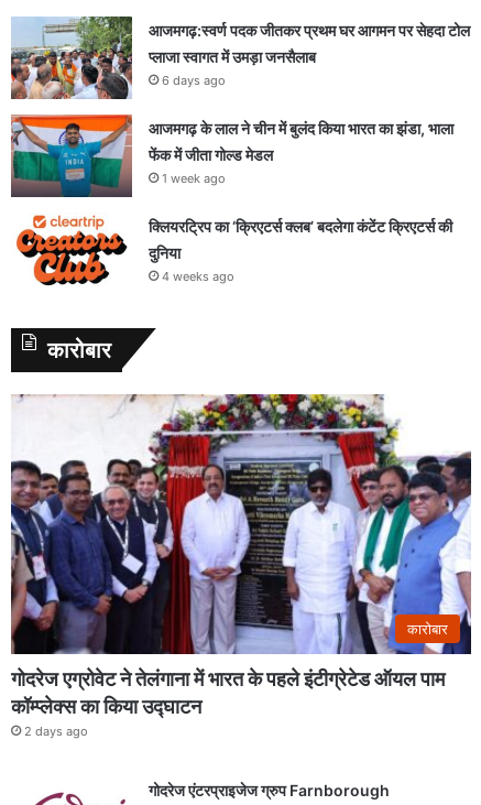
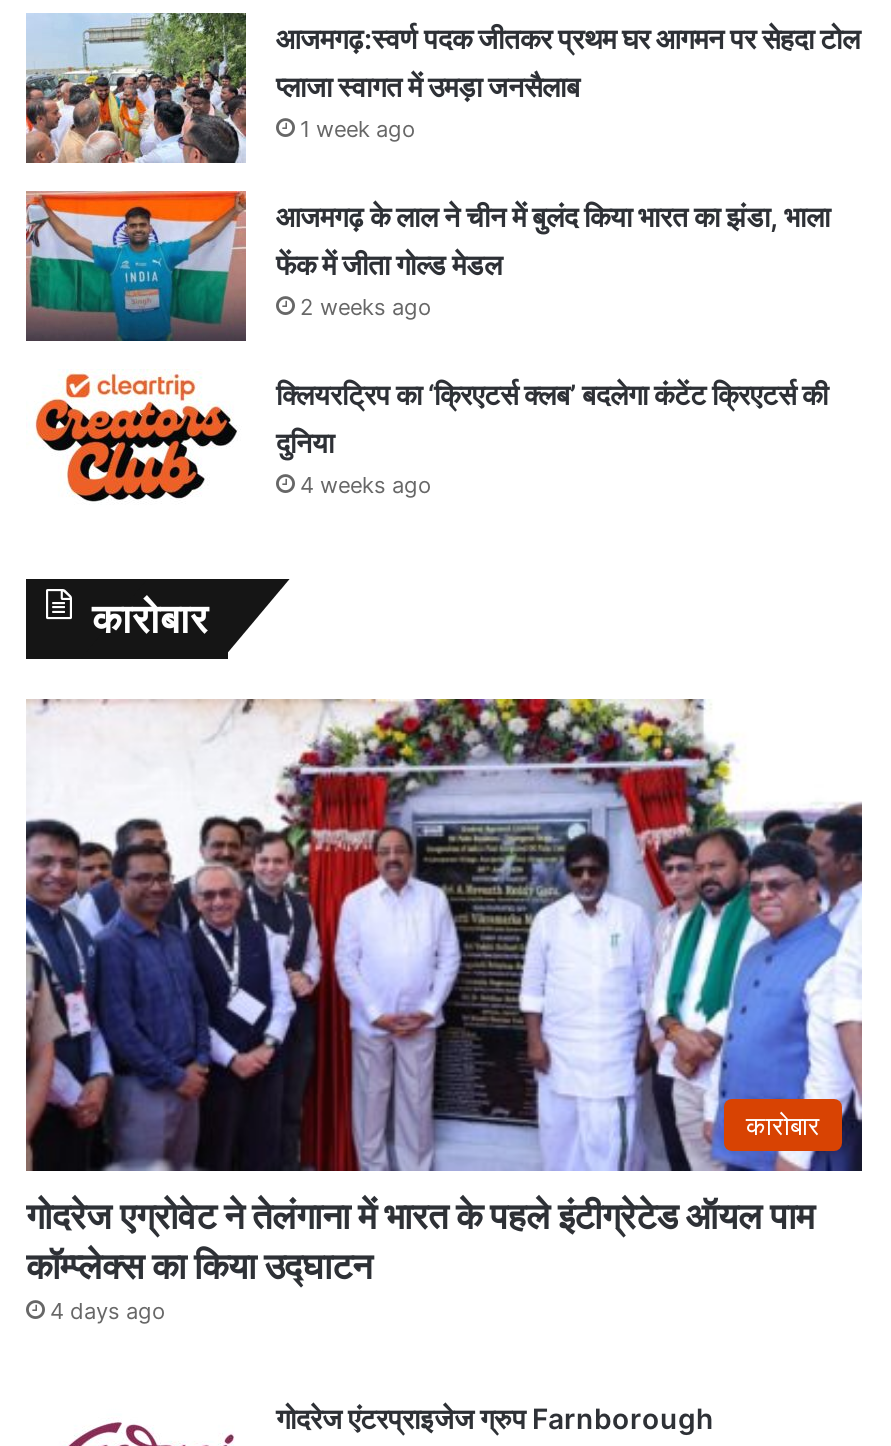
- 6 days ago
+ 1 week ago

- 1 week ago
+ 2 weeks ago

- 2 days ago
+ 4 days ago
